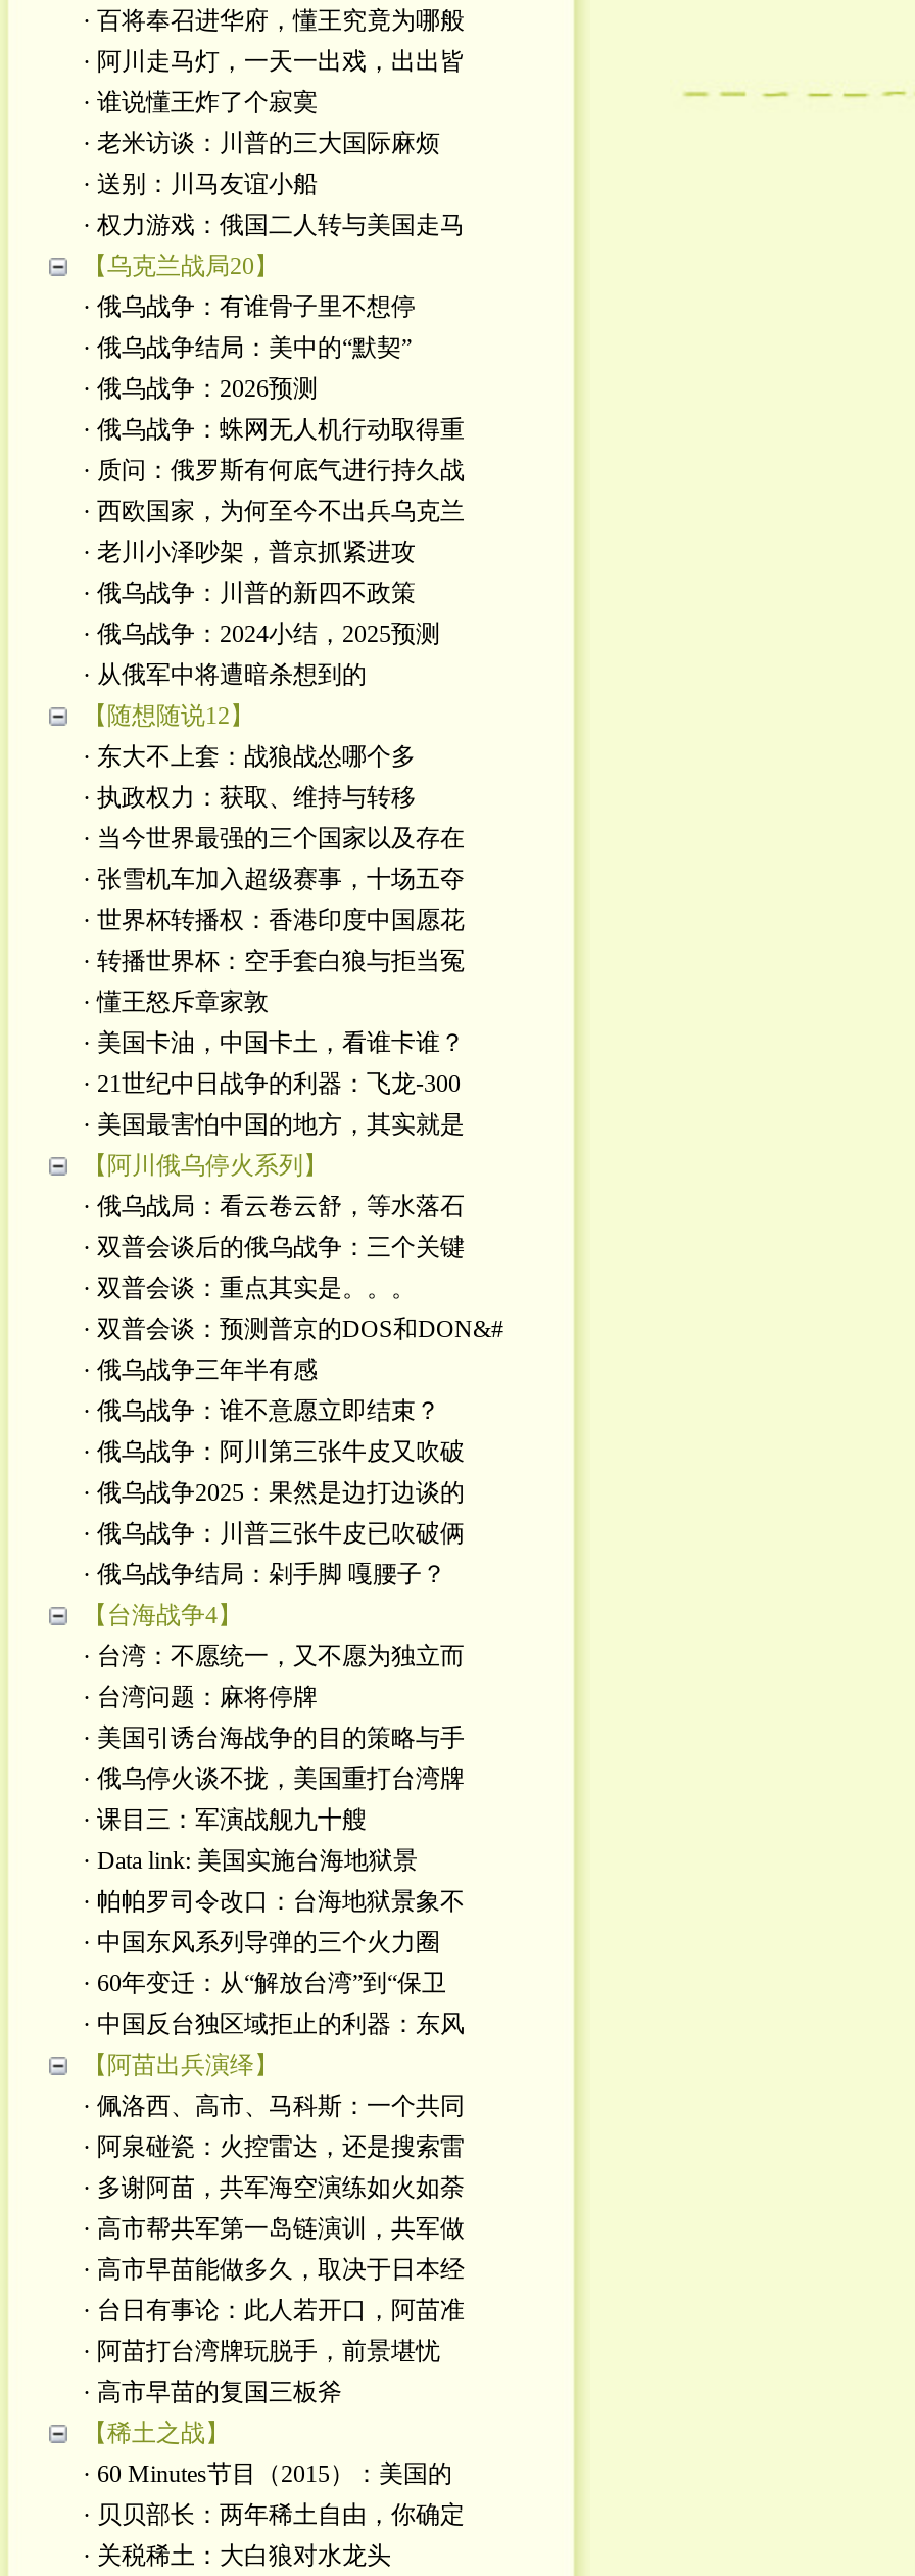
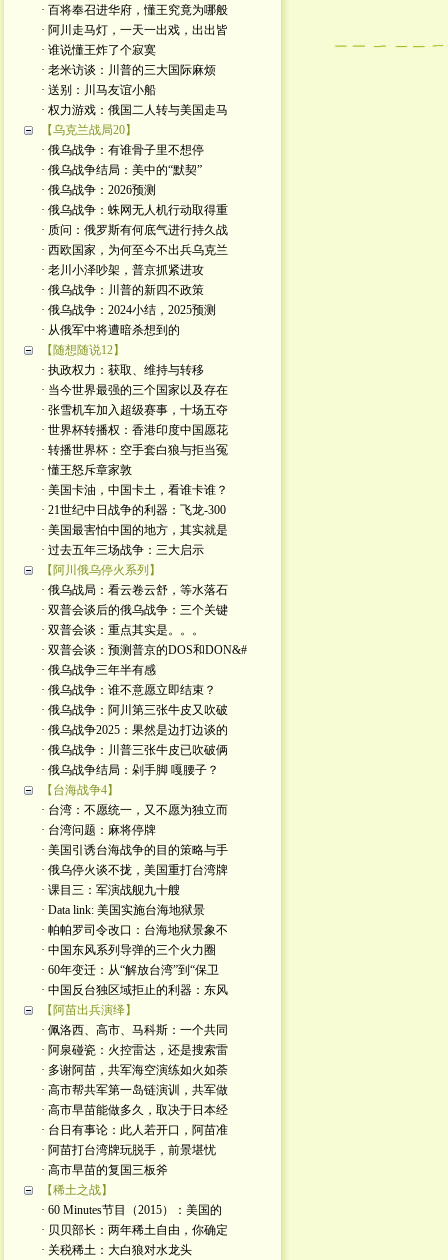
- · 东大不上套：战狼战怂哪个多

moved up: · 执政权力：获取、维持与转移 | · 当今世界最强的三个国家以及存在 | · 张雪机车加入超级赛事，十场五夺 | ... | · 21世纪中日战争的利器：飞龙-300 | · 美国最害怕中国的地方，其实就是

+ · 过去五年三场战争：三大启示
